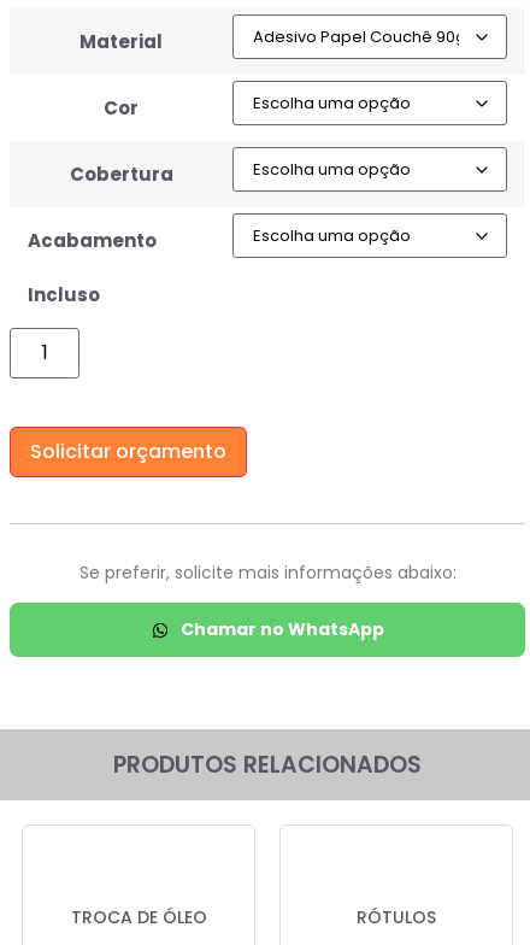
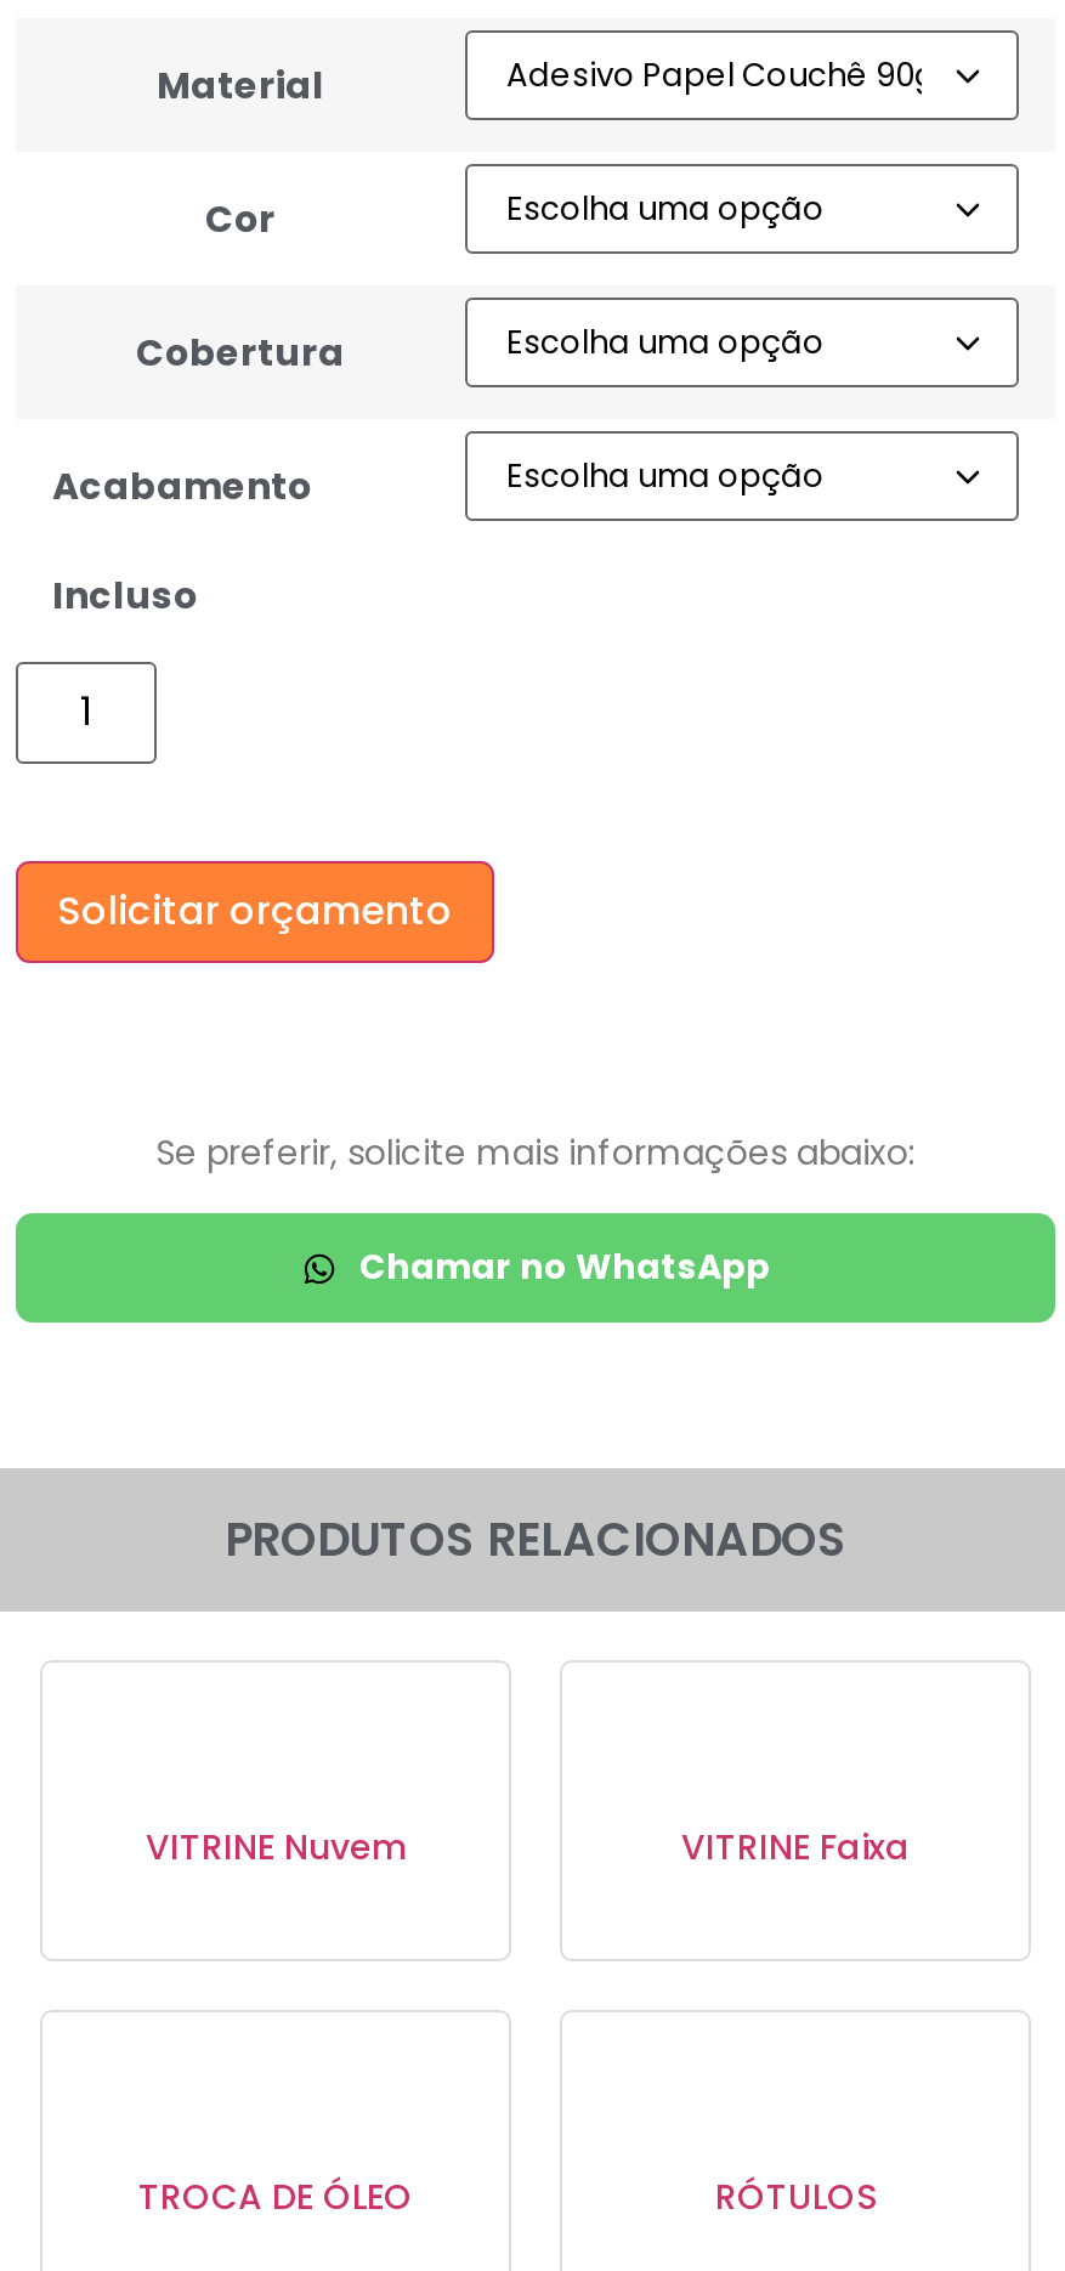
+ VITRINE Nuvem
+ VITRINE Faixa
